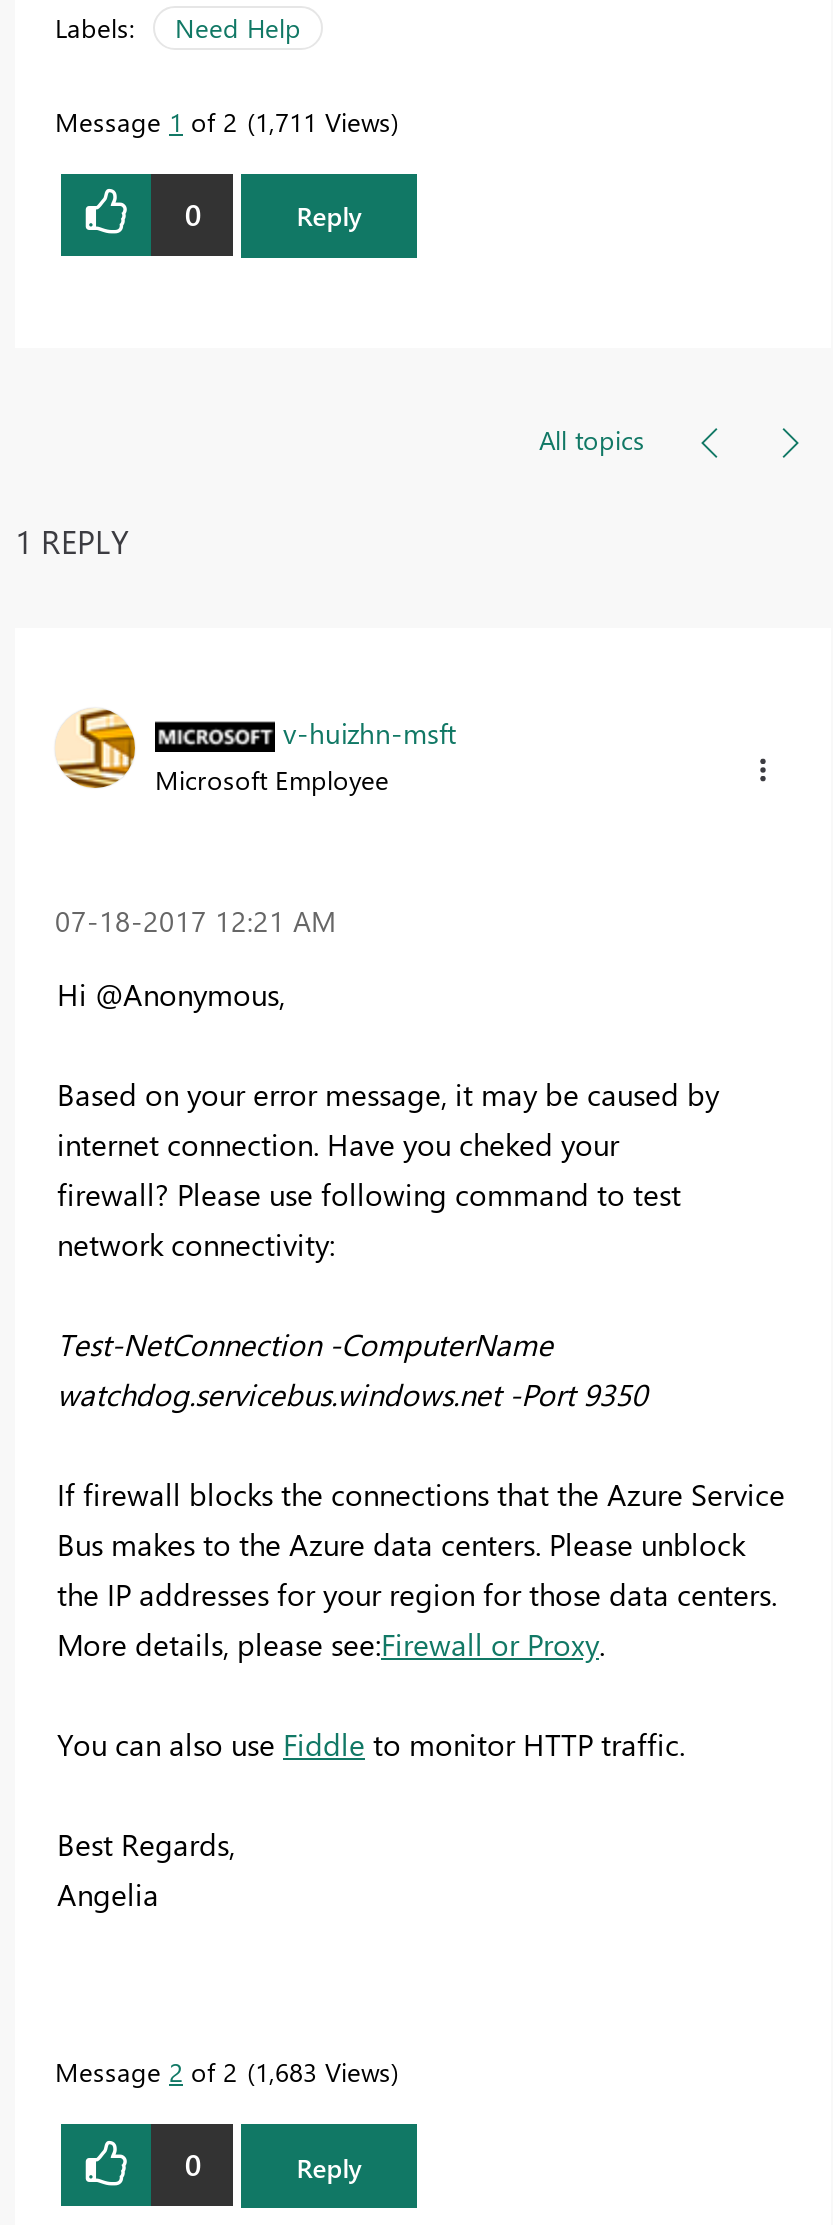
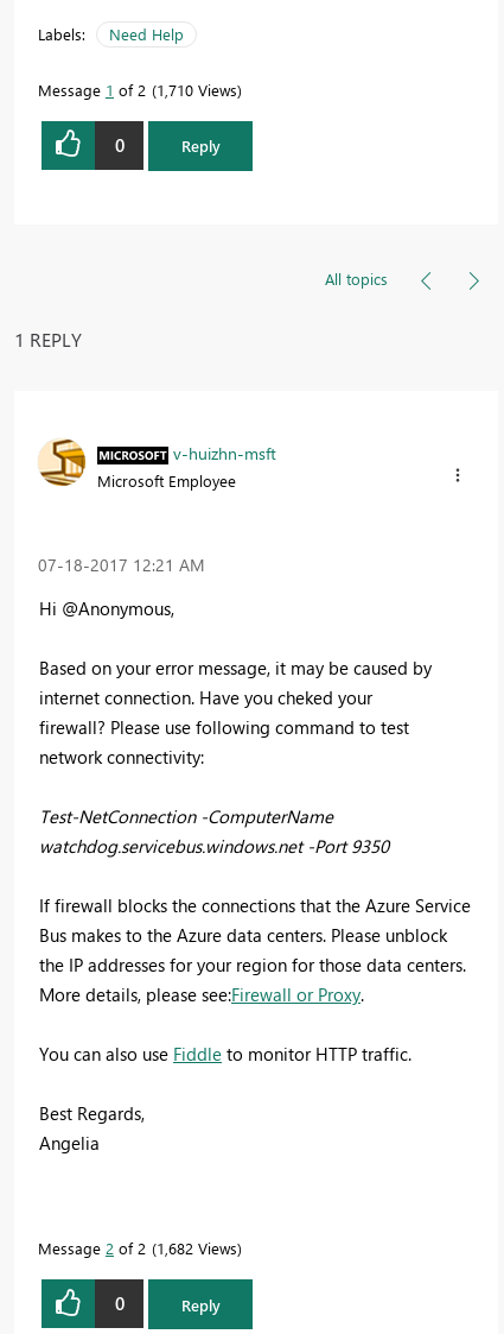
- Message 1 of 2 1,711 Views
+ Message 1 of 2 1,710 Views

- Message 2 of 2 1,683 Views
+ Message 2 of 2 1,682 Views
